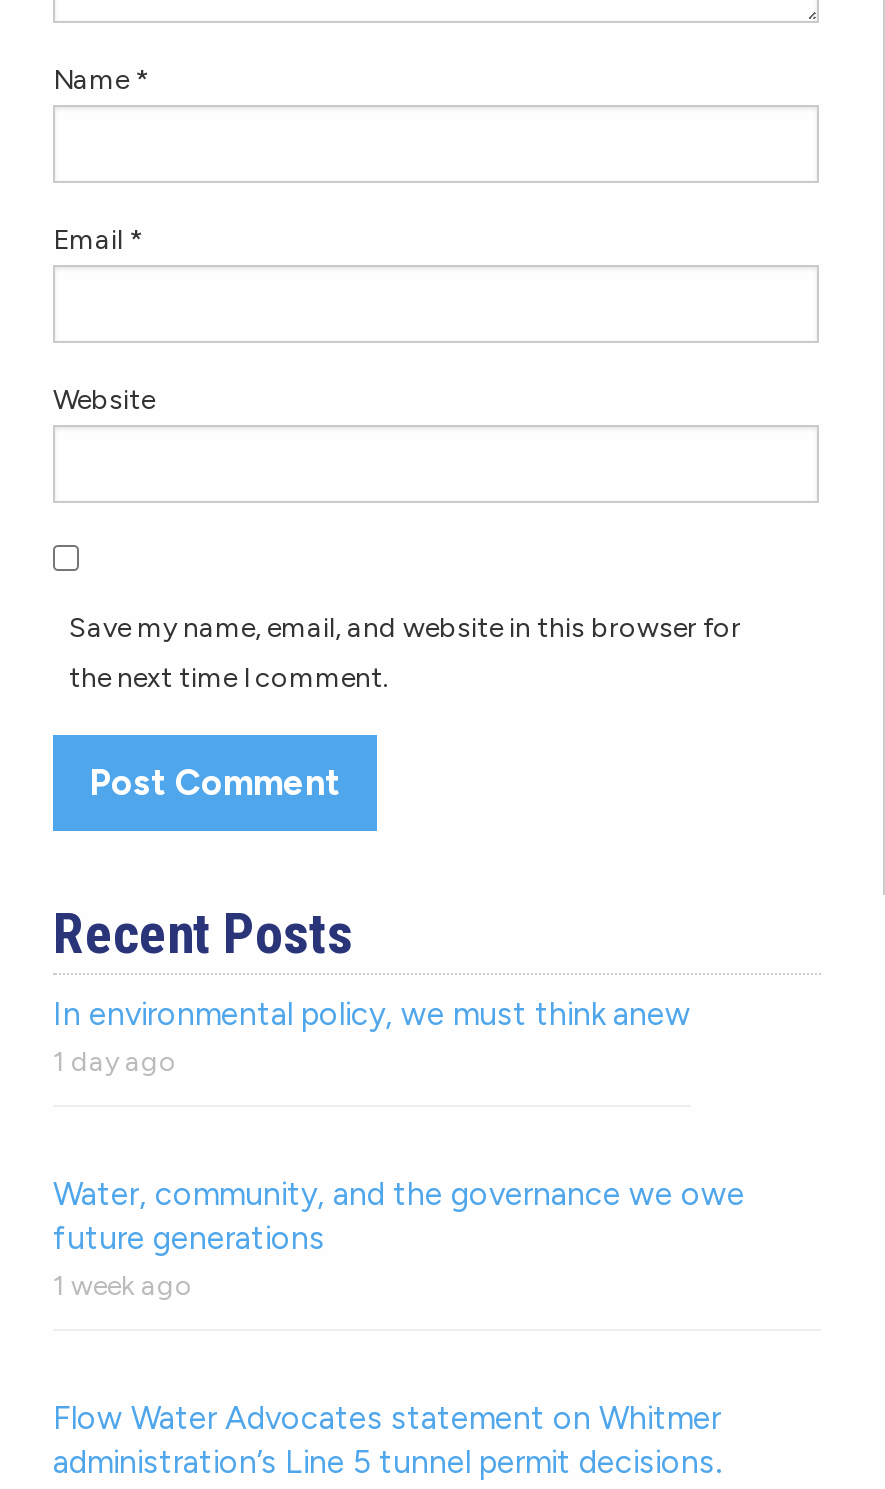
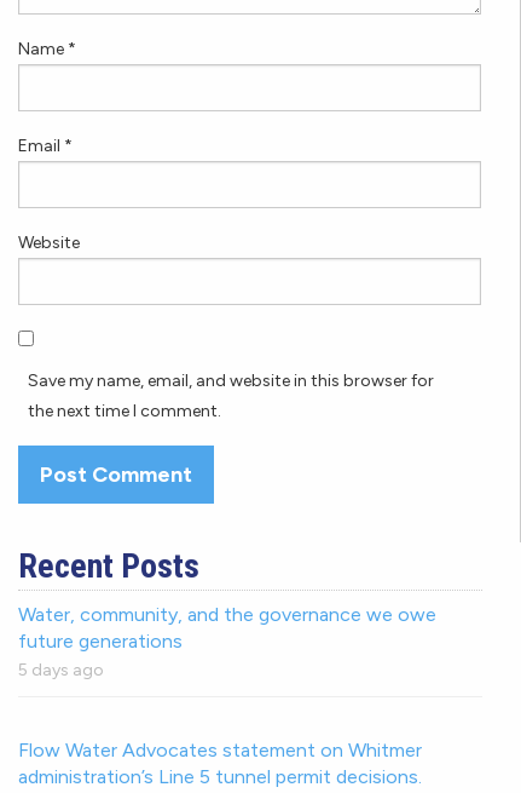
- In environmental policy, we must think anew
- 1 day ago

- 1 week ago
+ 5 days ago
